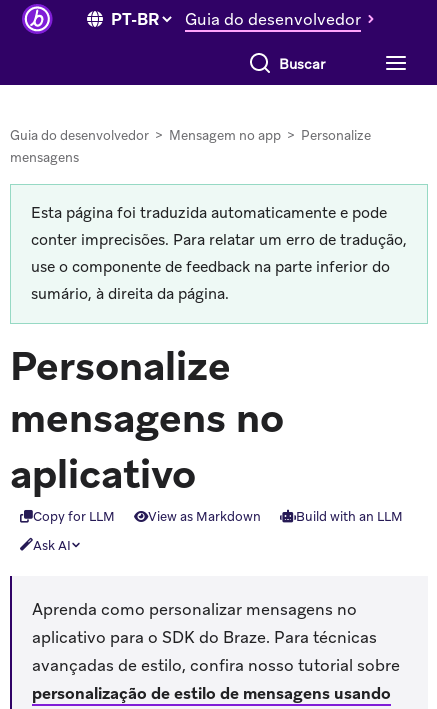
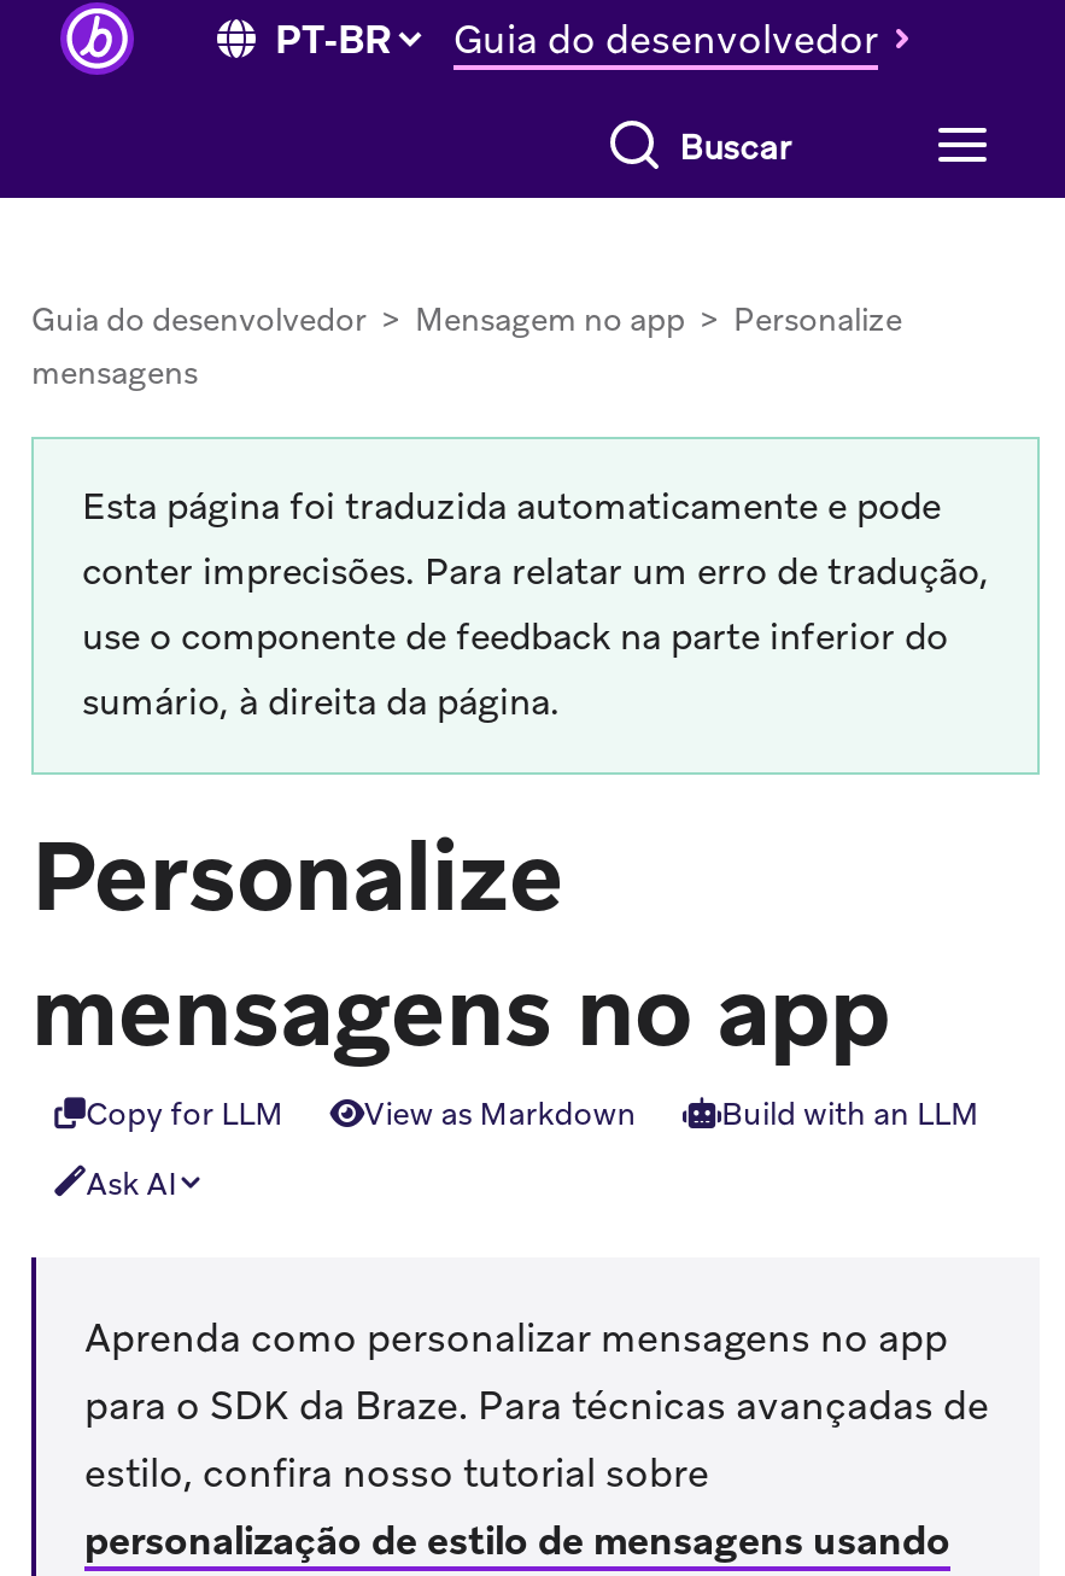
- mensagens no
- aplicativo
+ mensagens no app

- Aprenda como personalizar mensagens no
- aplicativo para o SDK do Braze. Para técnicas
- avançadas de estilo, confira nosso tutorial sobre
+ Aprenda como personalizar mensagens no app
+ para o SDK da Braze. Para técnicas avançadas de
+ estilo, confira nosso tutorial sobre
